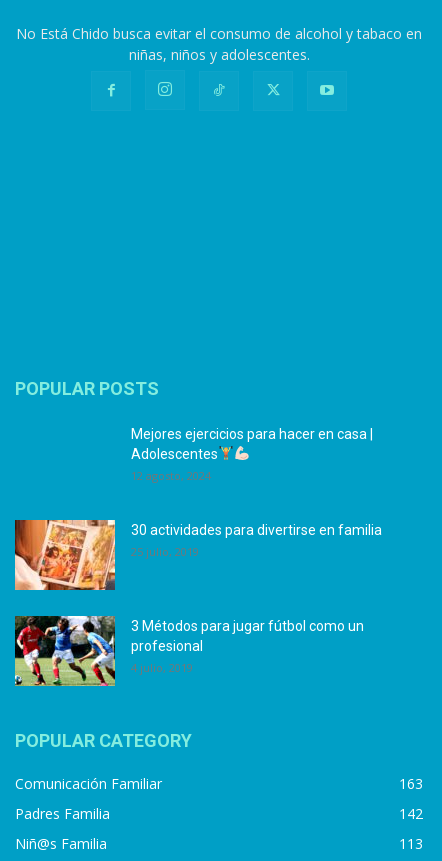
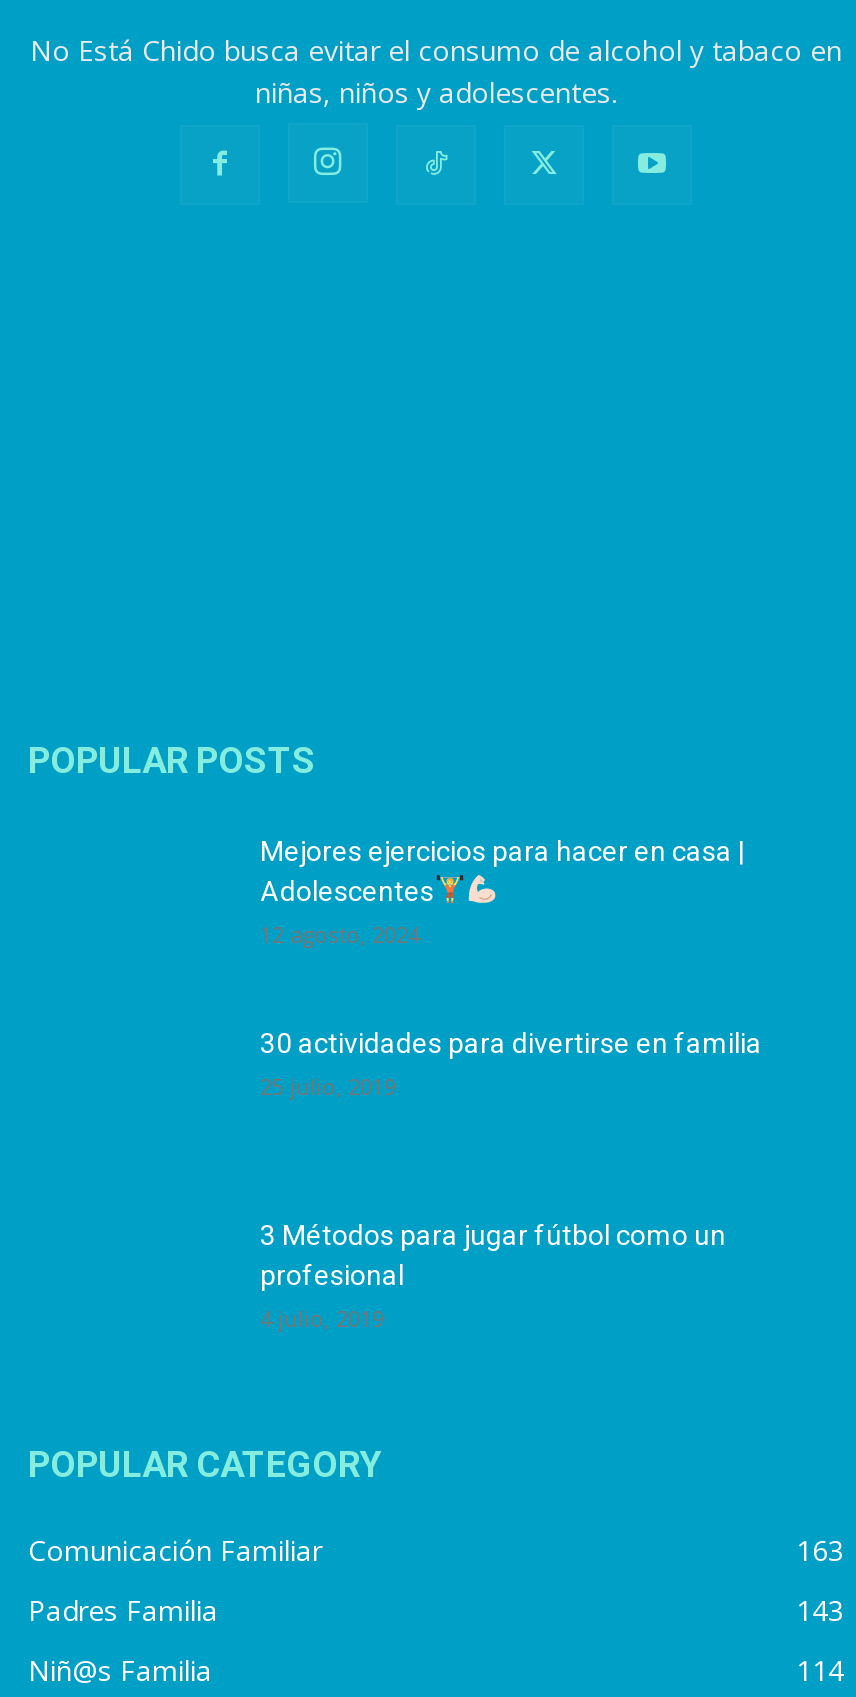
- [image]

- [image]

- 142
+ 143

- 113
+ 114
